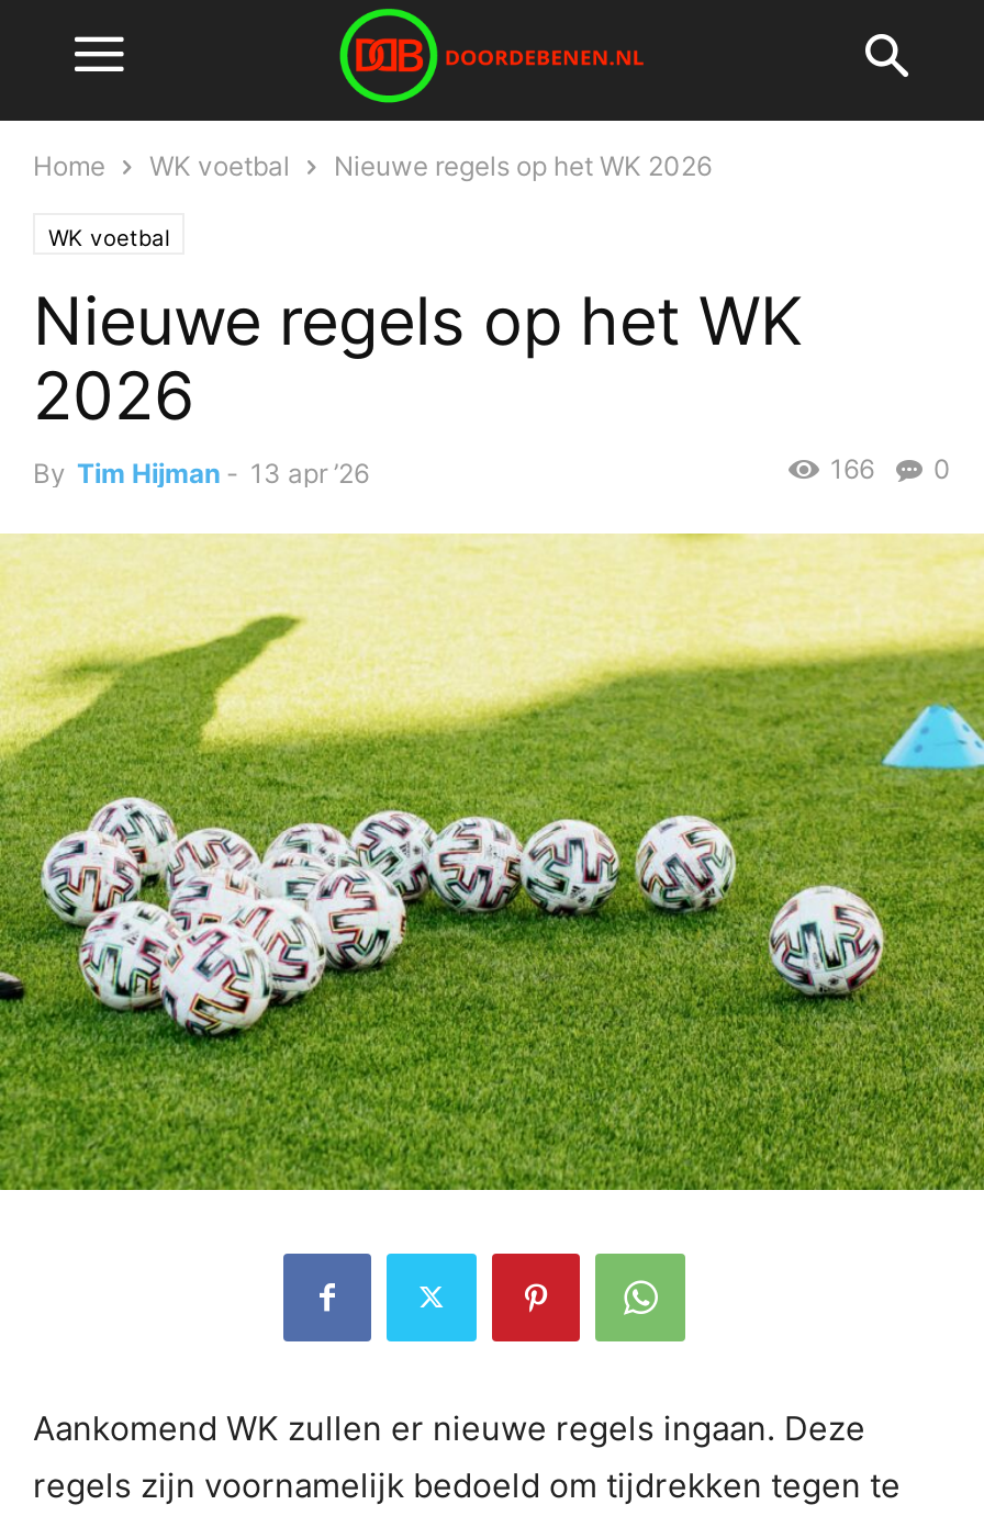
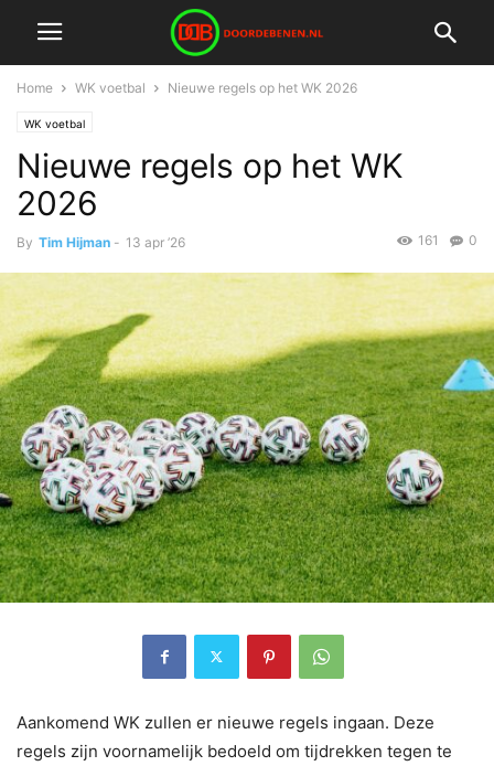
- 166 0
+ 161 0
